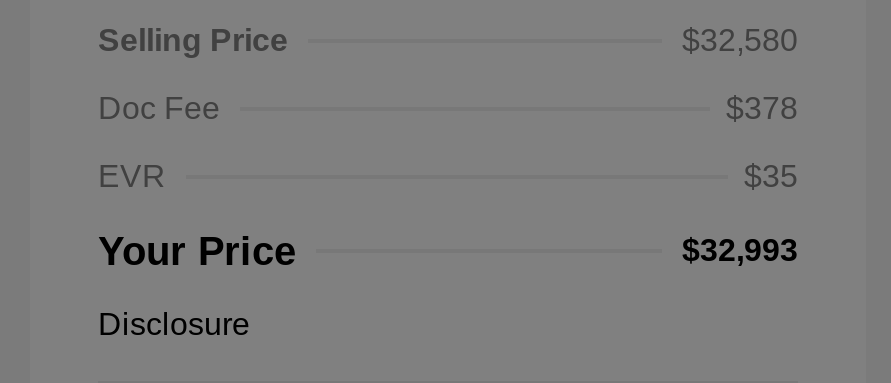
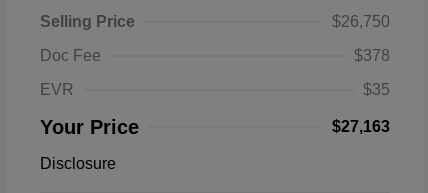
- $32,580
+ $26,750

- $32,993
+ $27,163
